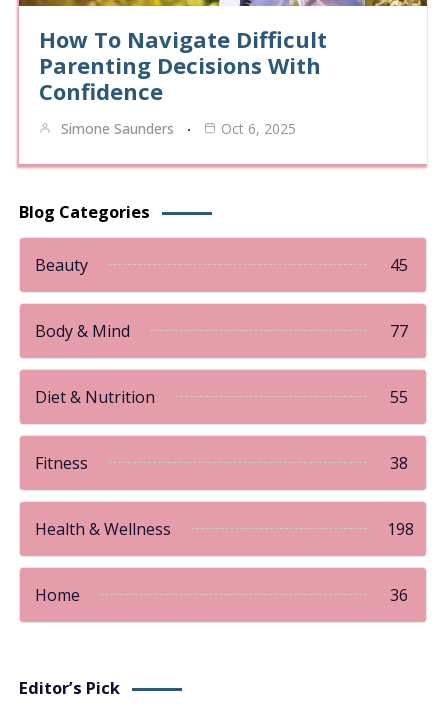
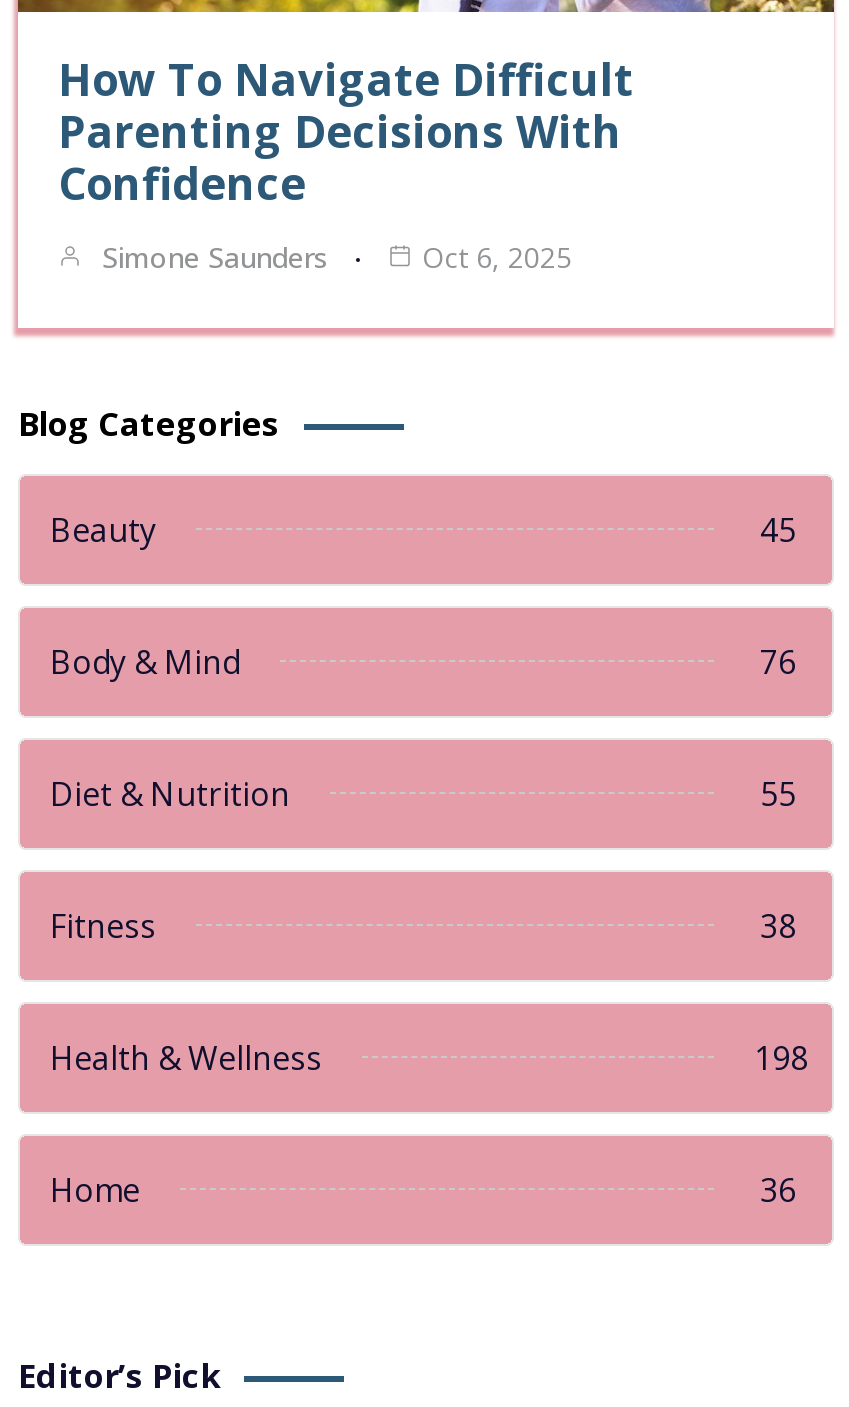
- 77
+ 76
